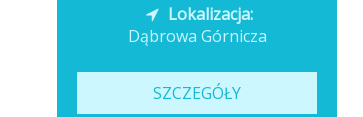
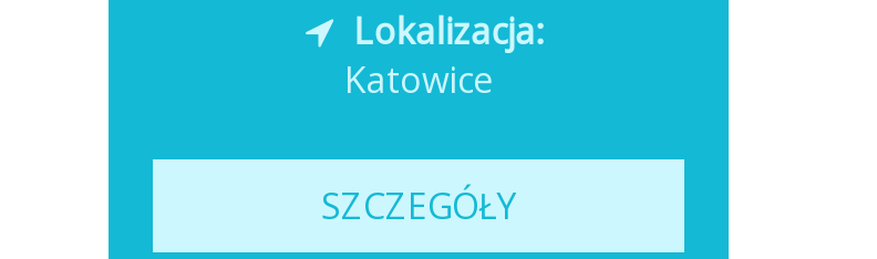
- Dąbrowa Górnicza
+ Katowice
